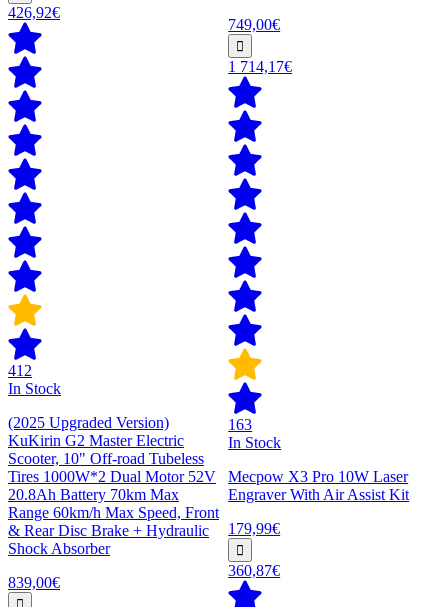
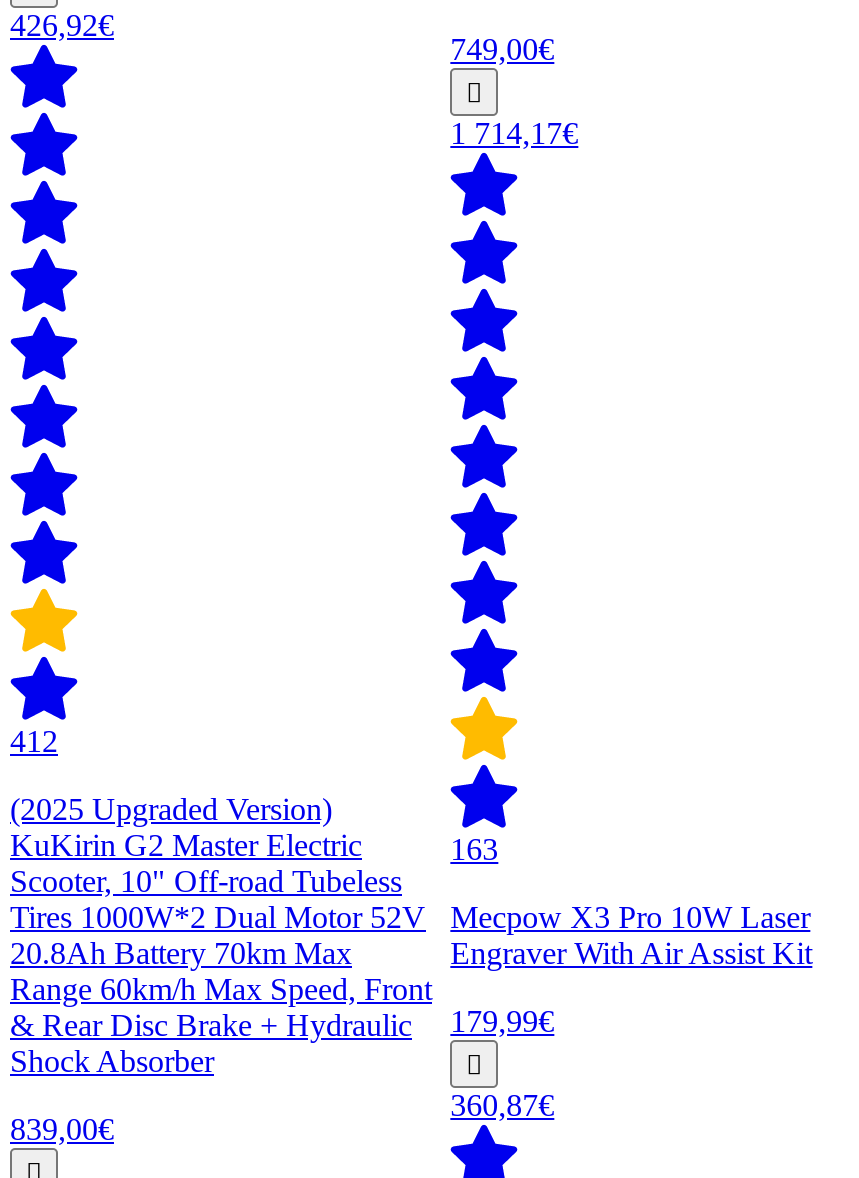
- In Stock

- In Stock
